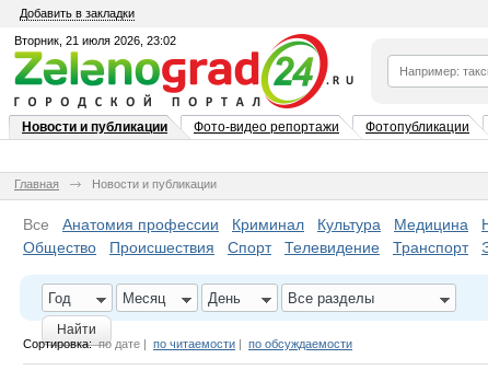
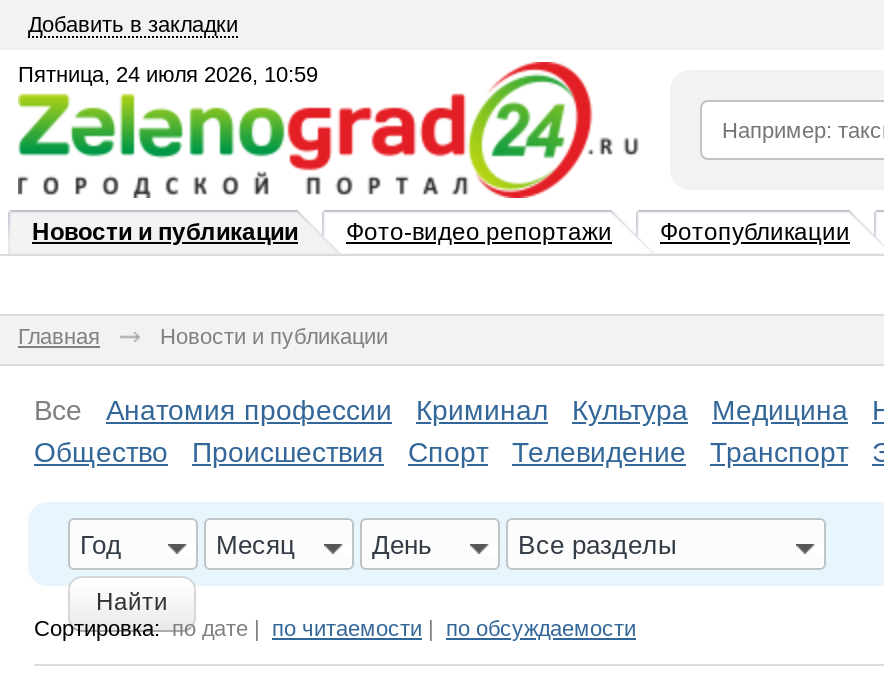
- Вторник, 21 июля 2026, 23:02
+ Пятница, 24 июля 2026, 10:59
